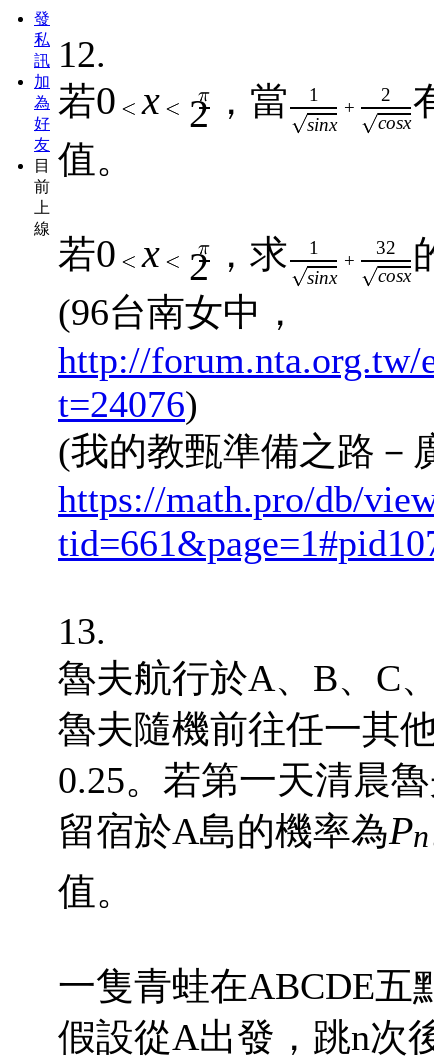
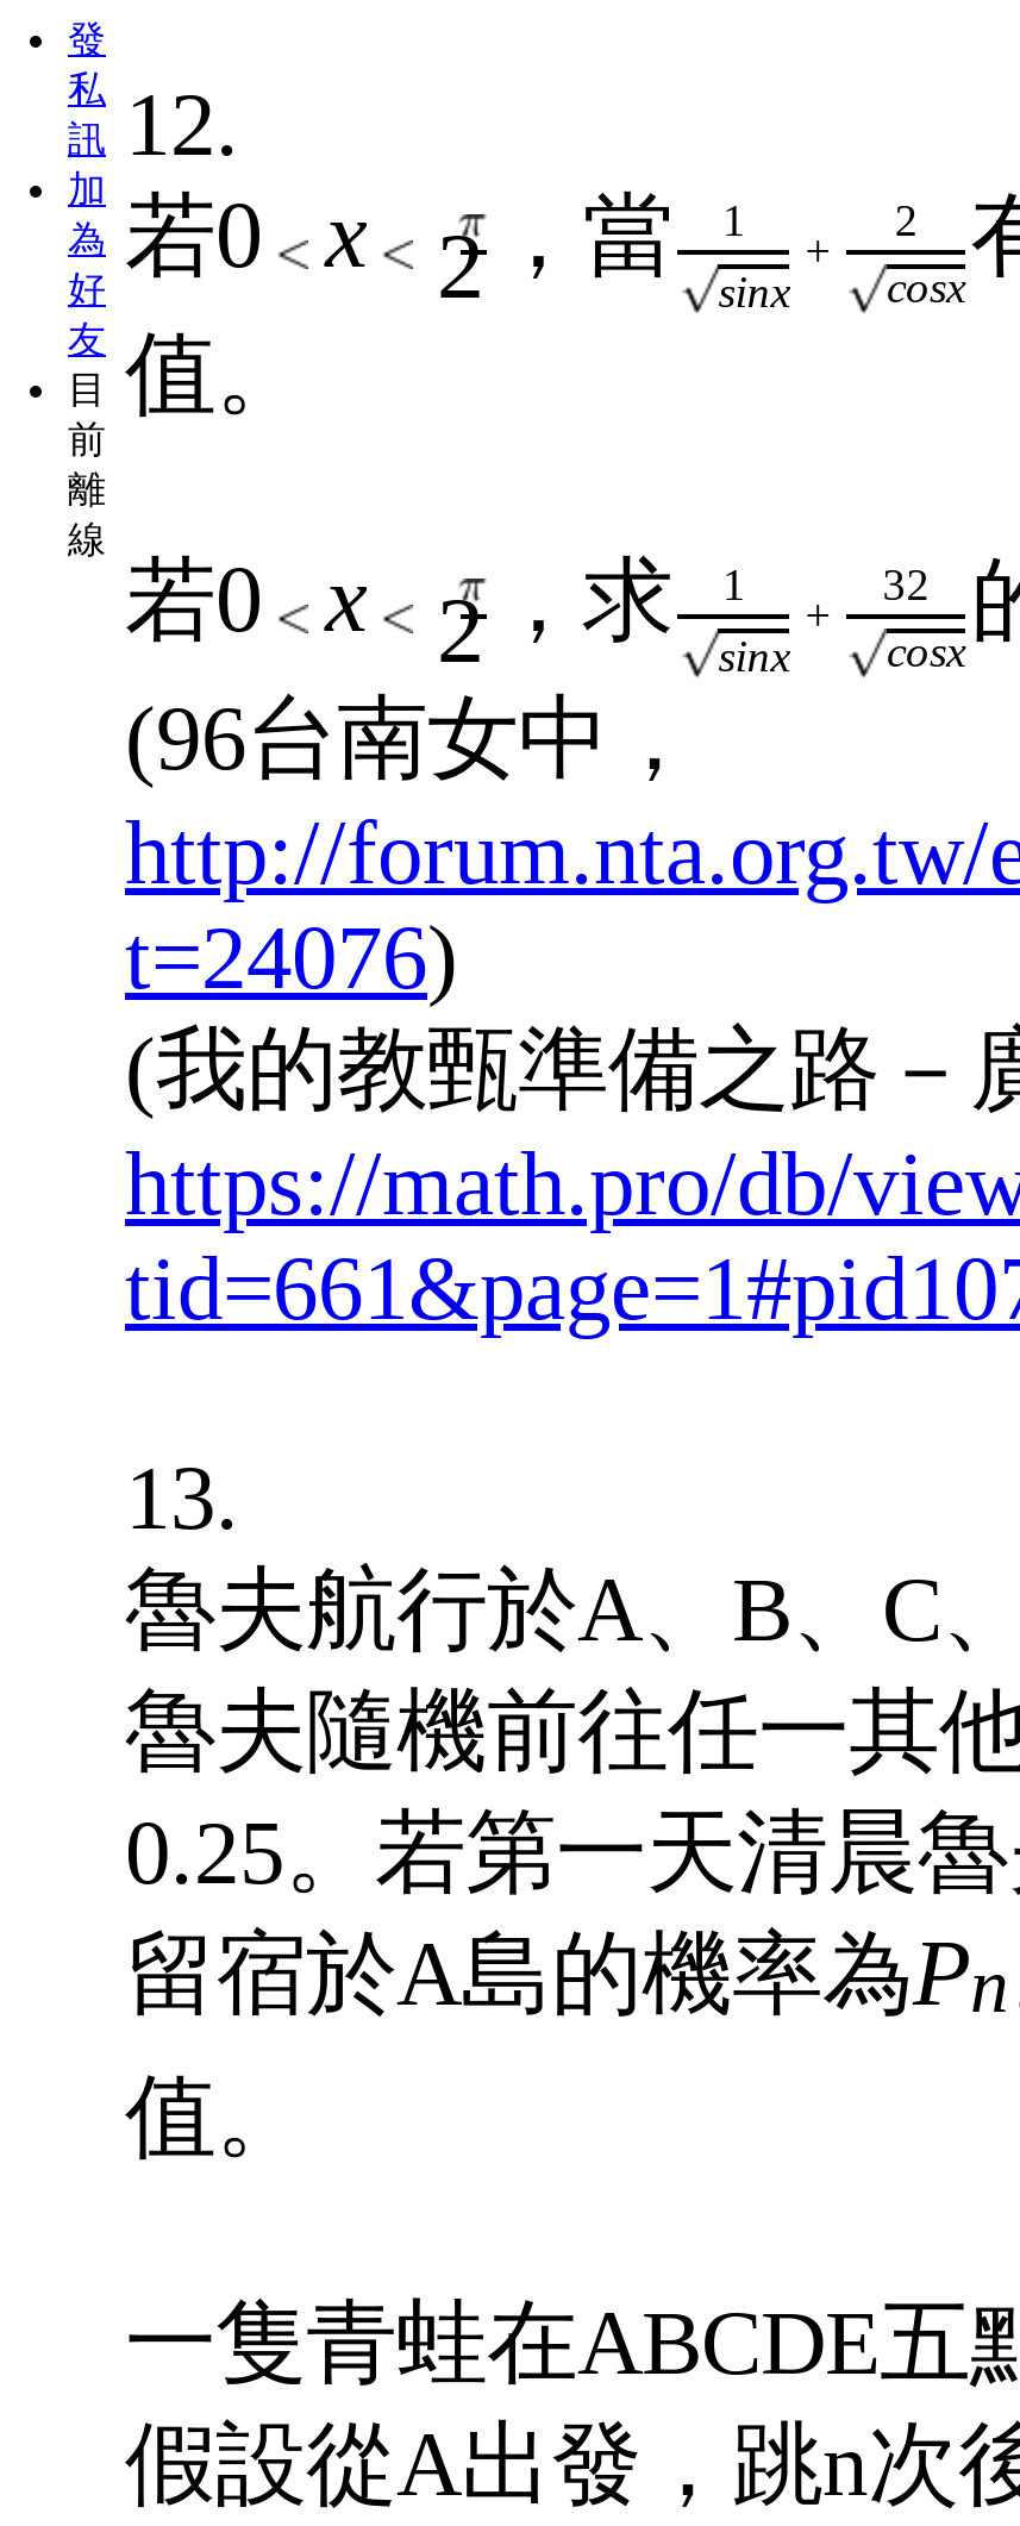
- 上
+ 離
